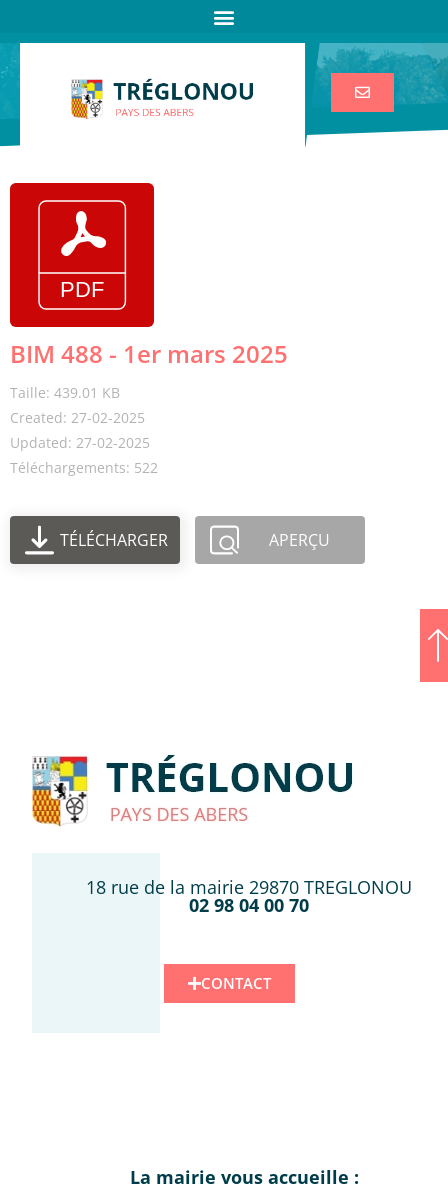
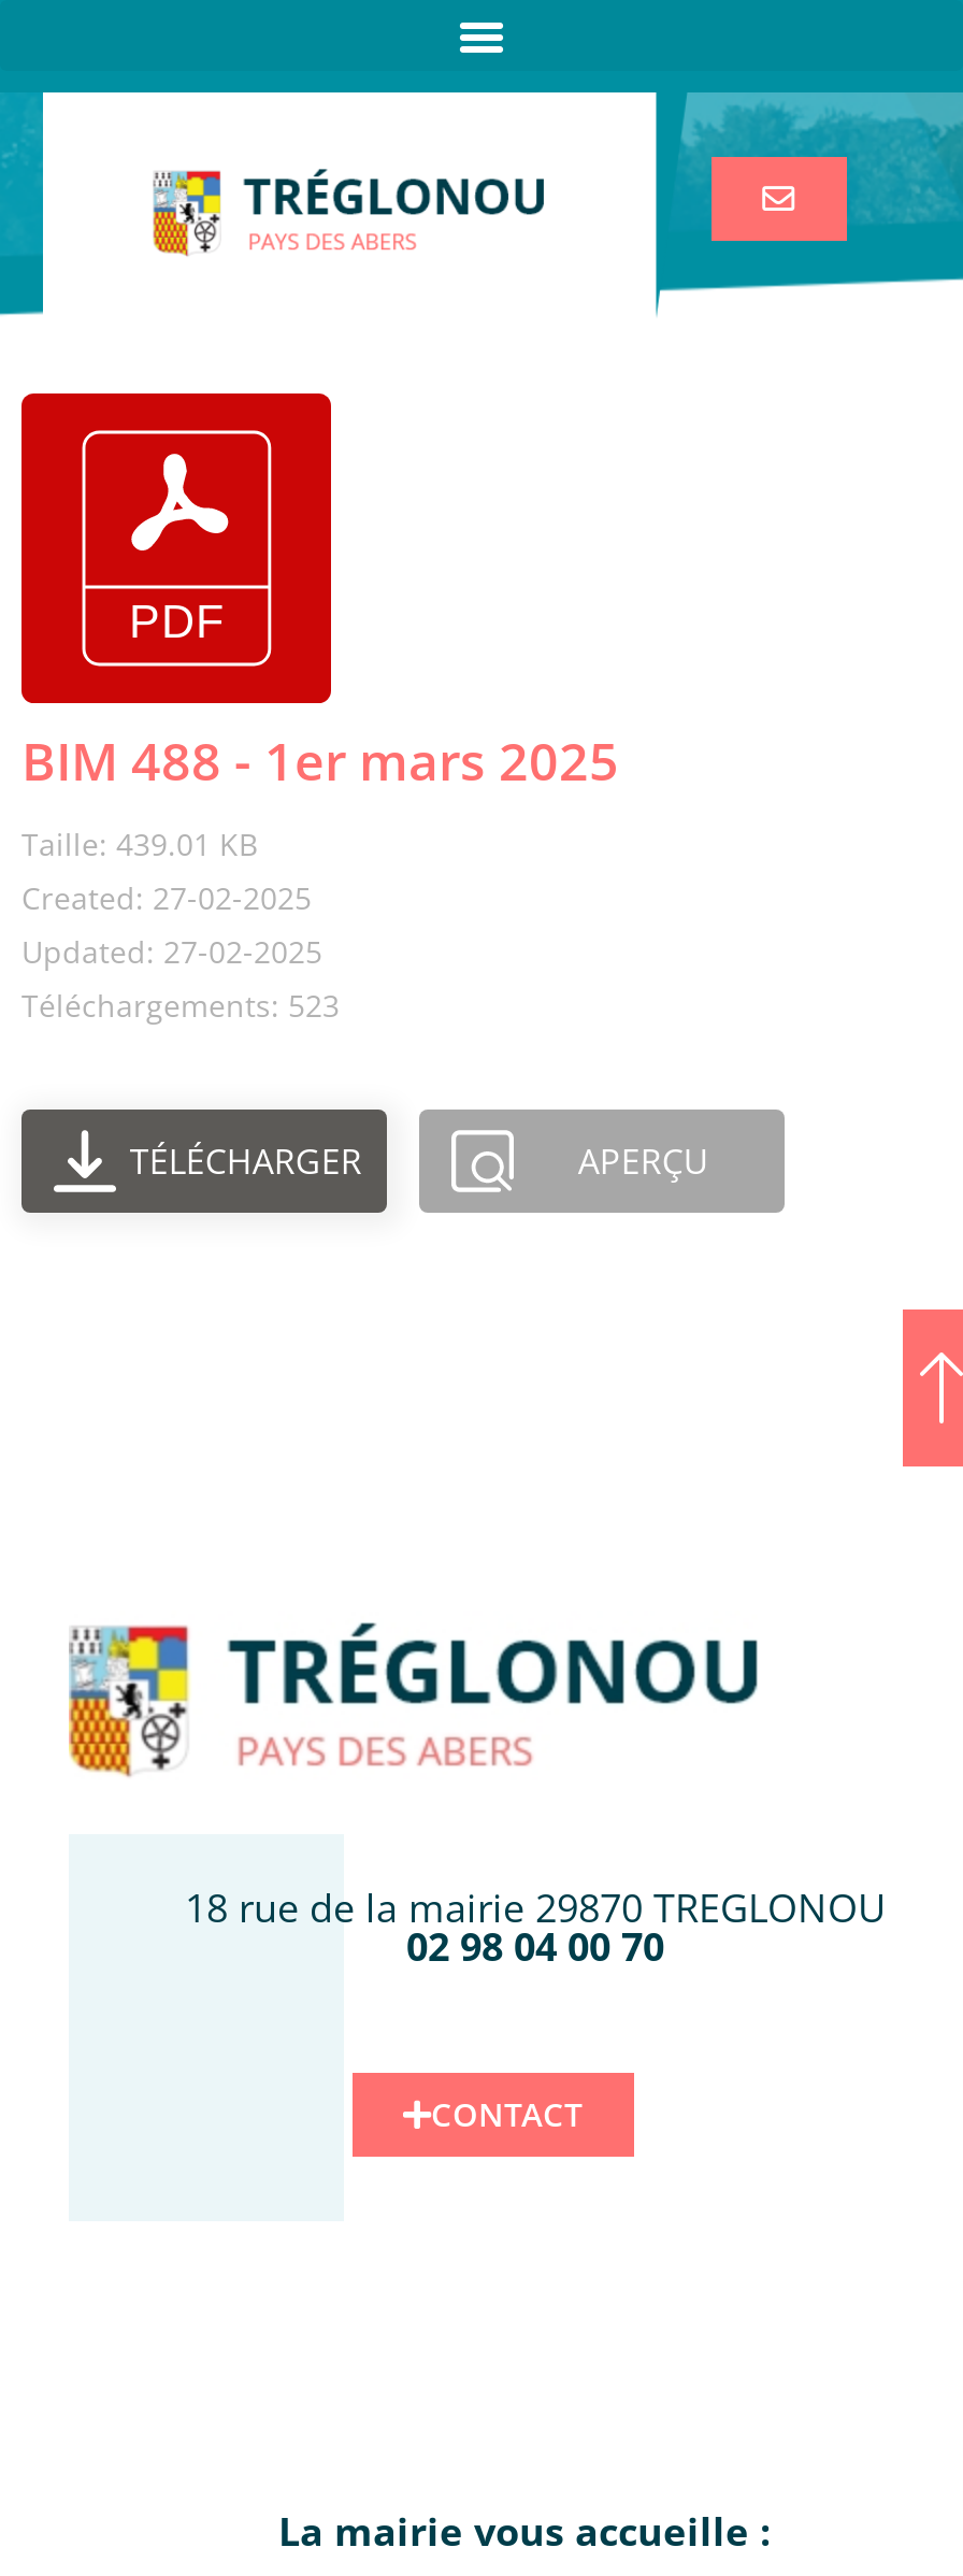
- Téléchargements: 522
+ Téléchargements: 523
